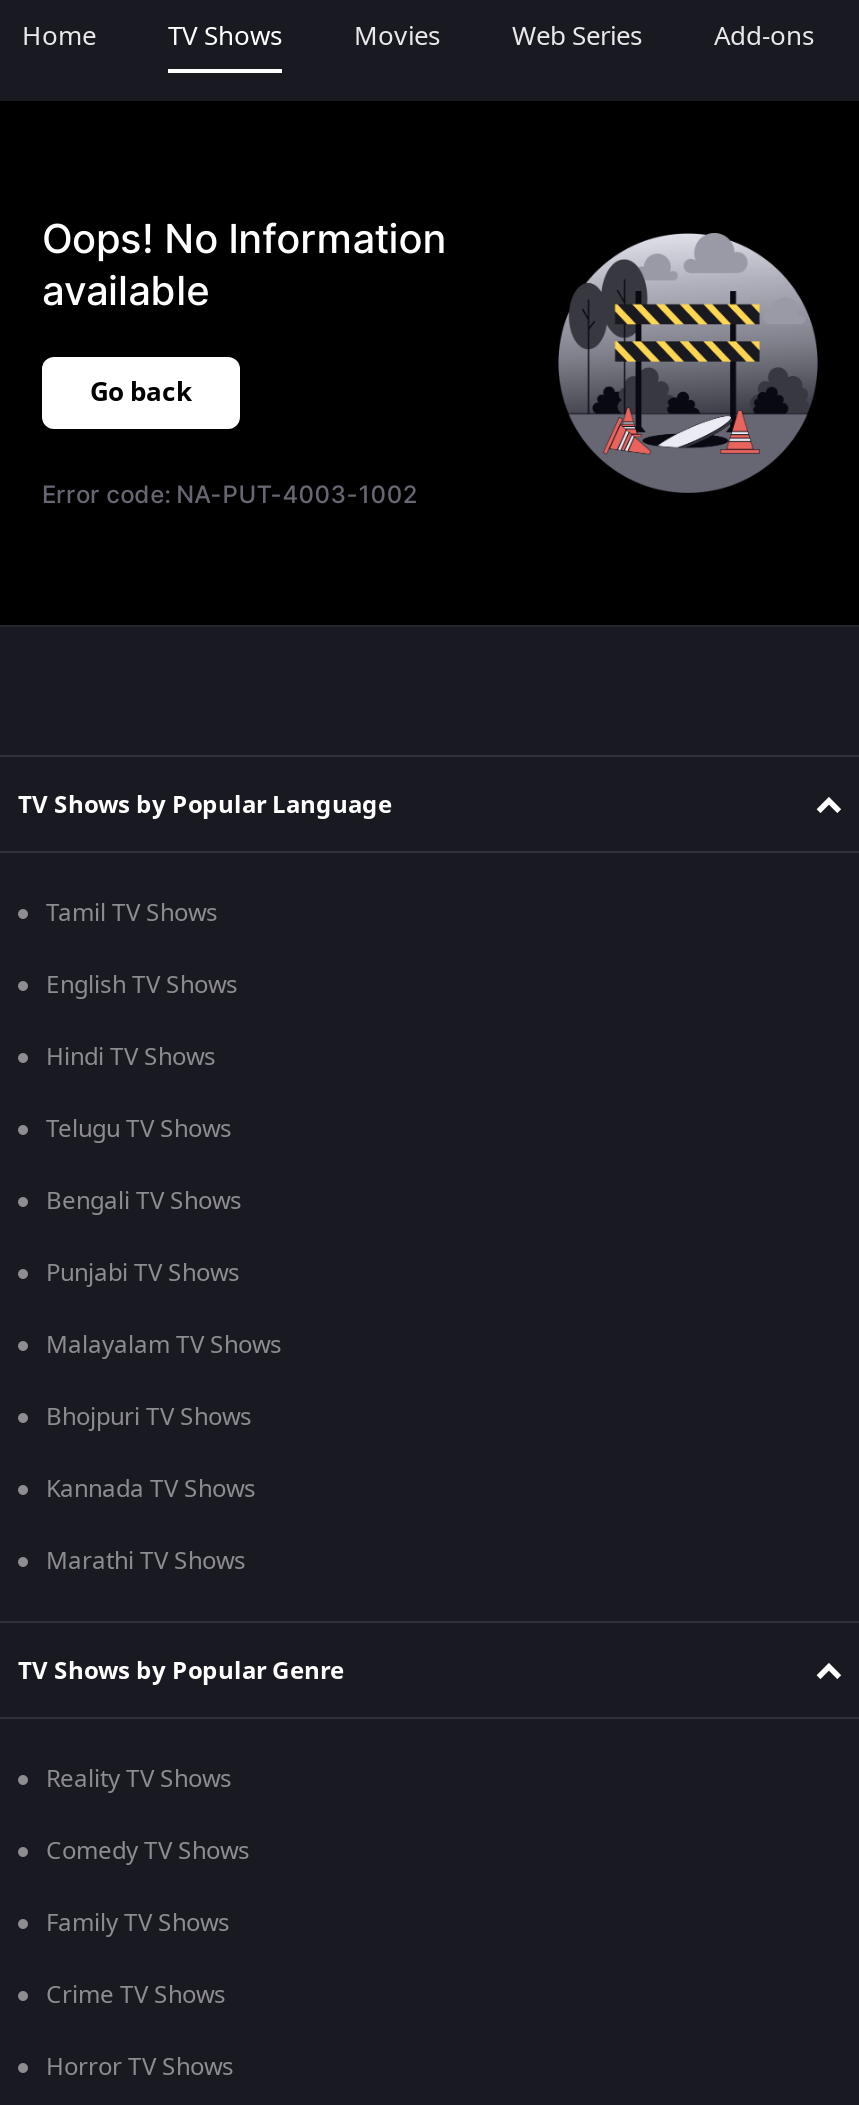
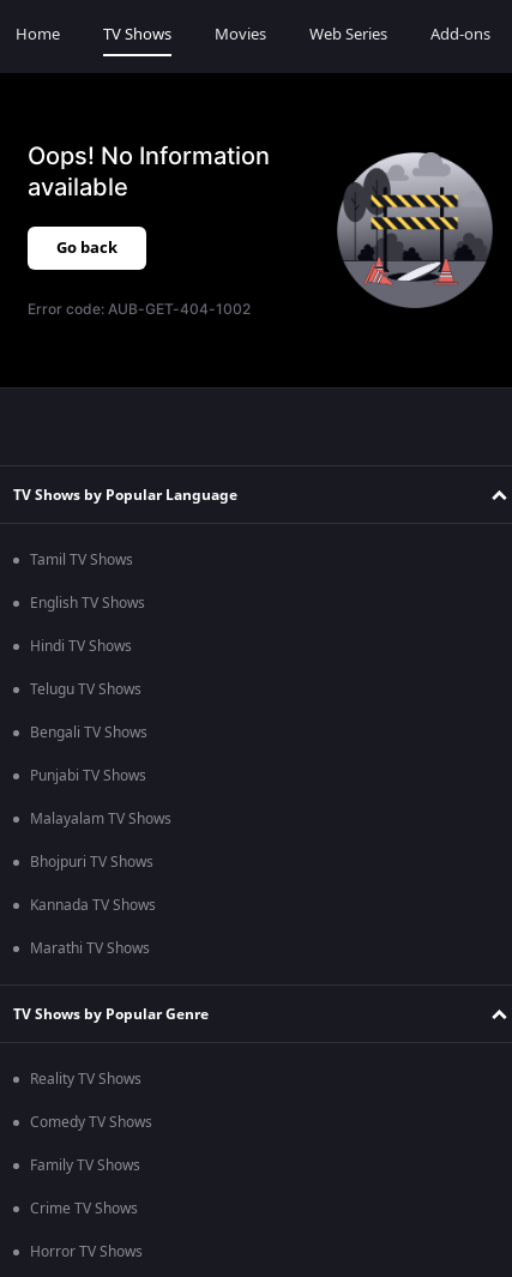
- Error code: NA-PUT-4003-1002
+ Error code: AUB-GET-404-1002
